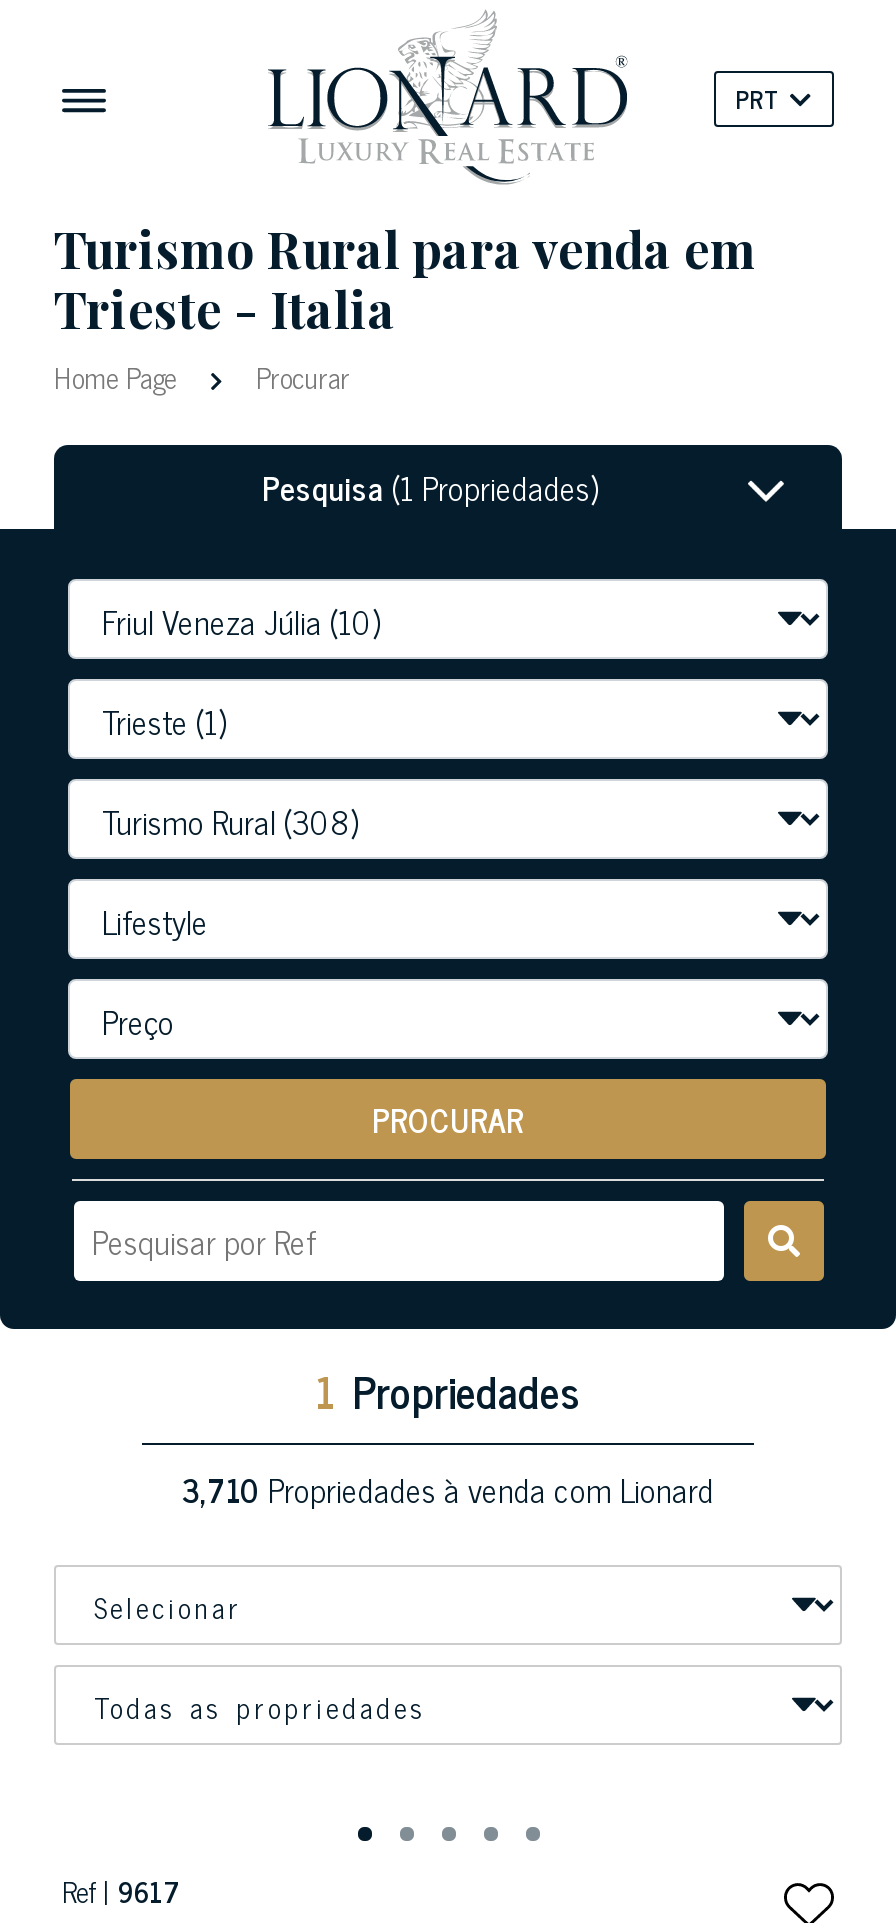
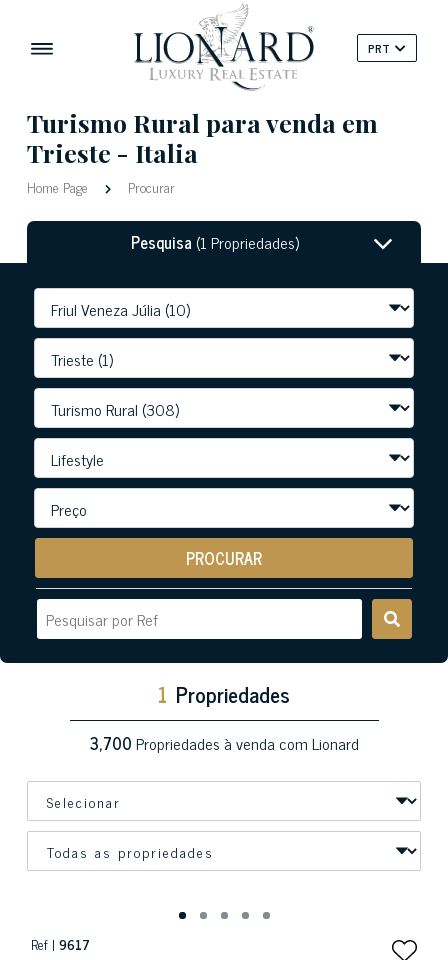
- 3,710 Propriedades à venda com Lionard
+ 3,700 Propriedades à venda com Lionard
